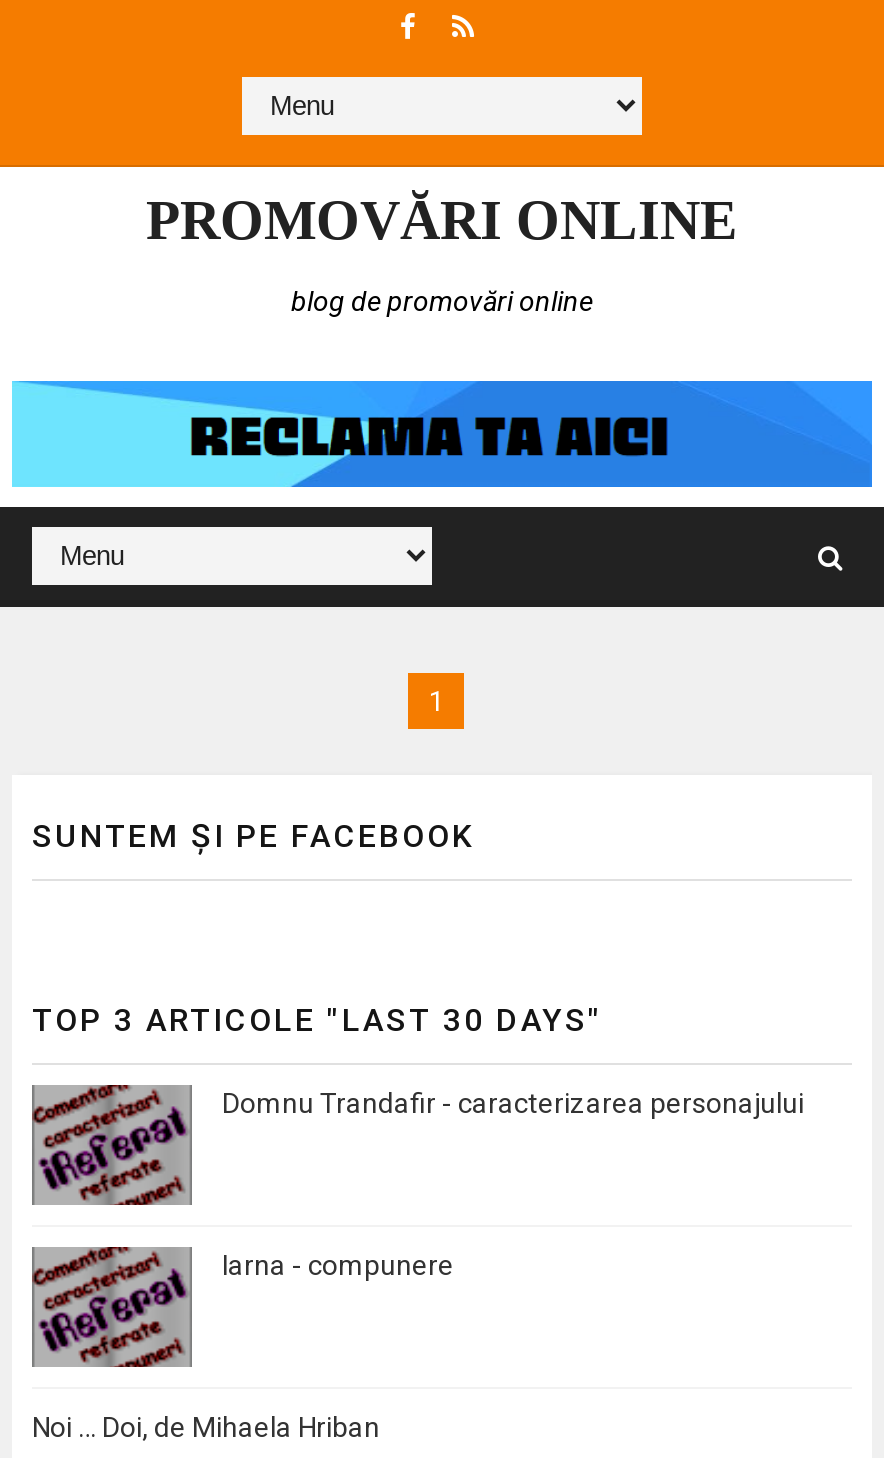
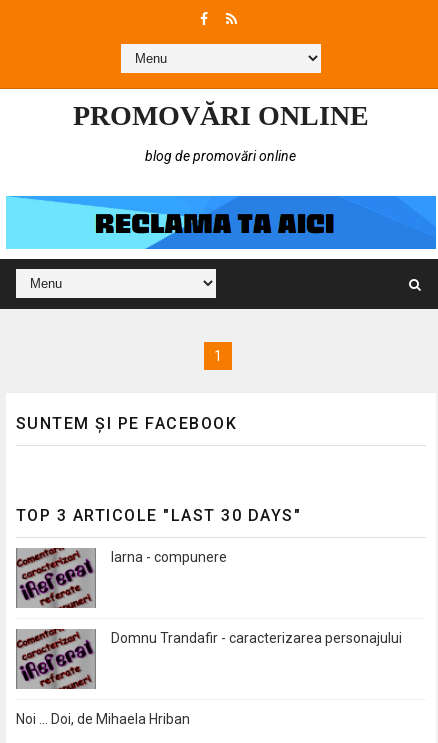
moved down: Domnu Trandafir - caracterizarea personajului

moved up: [image] | Iarna - compunere
